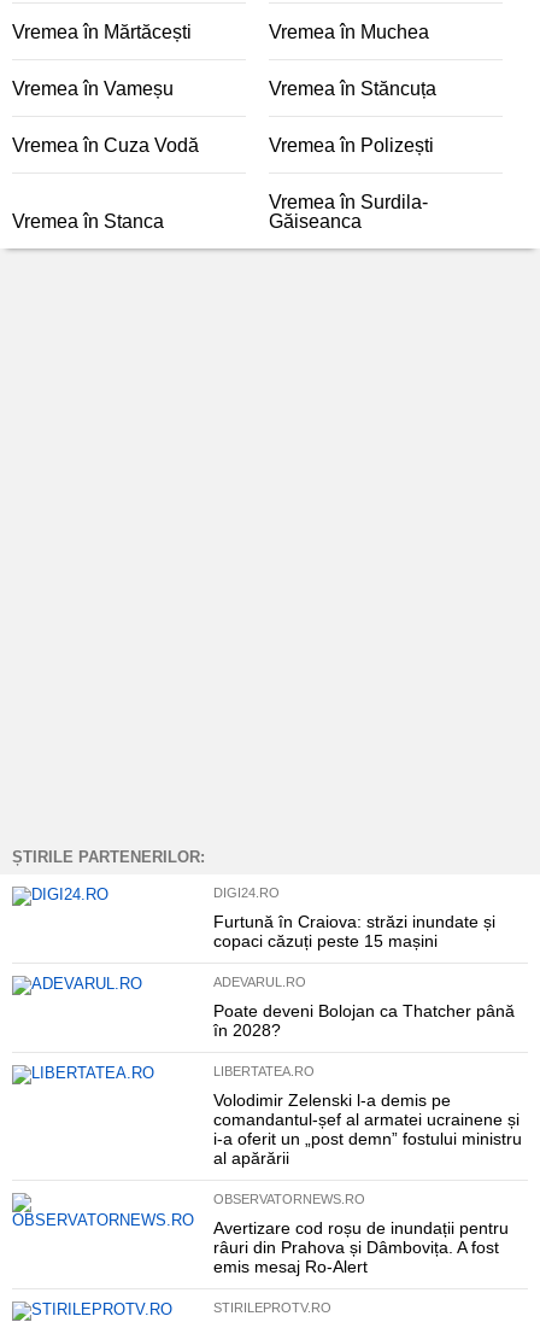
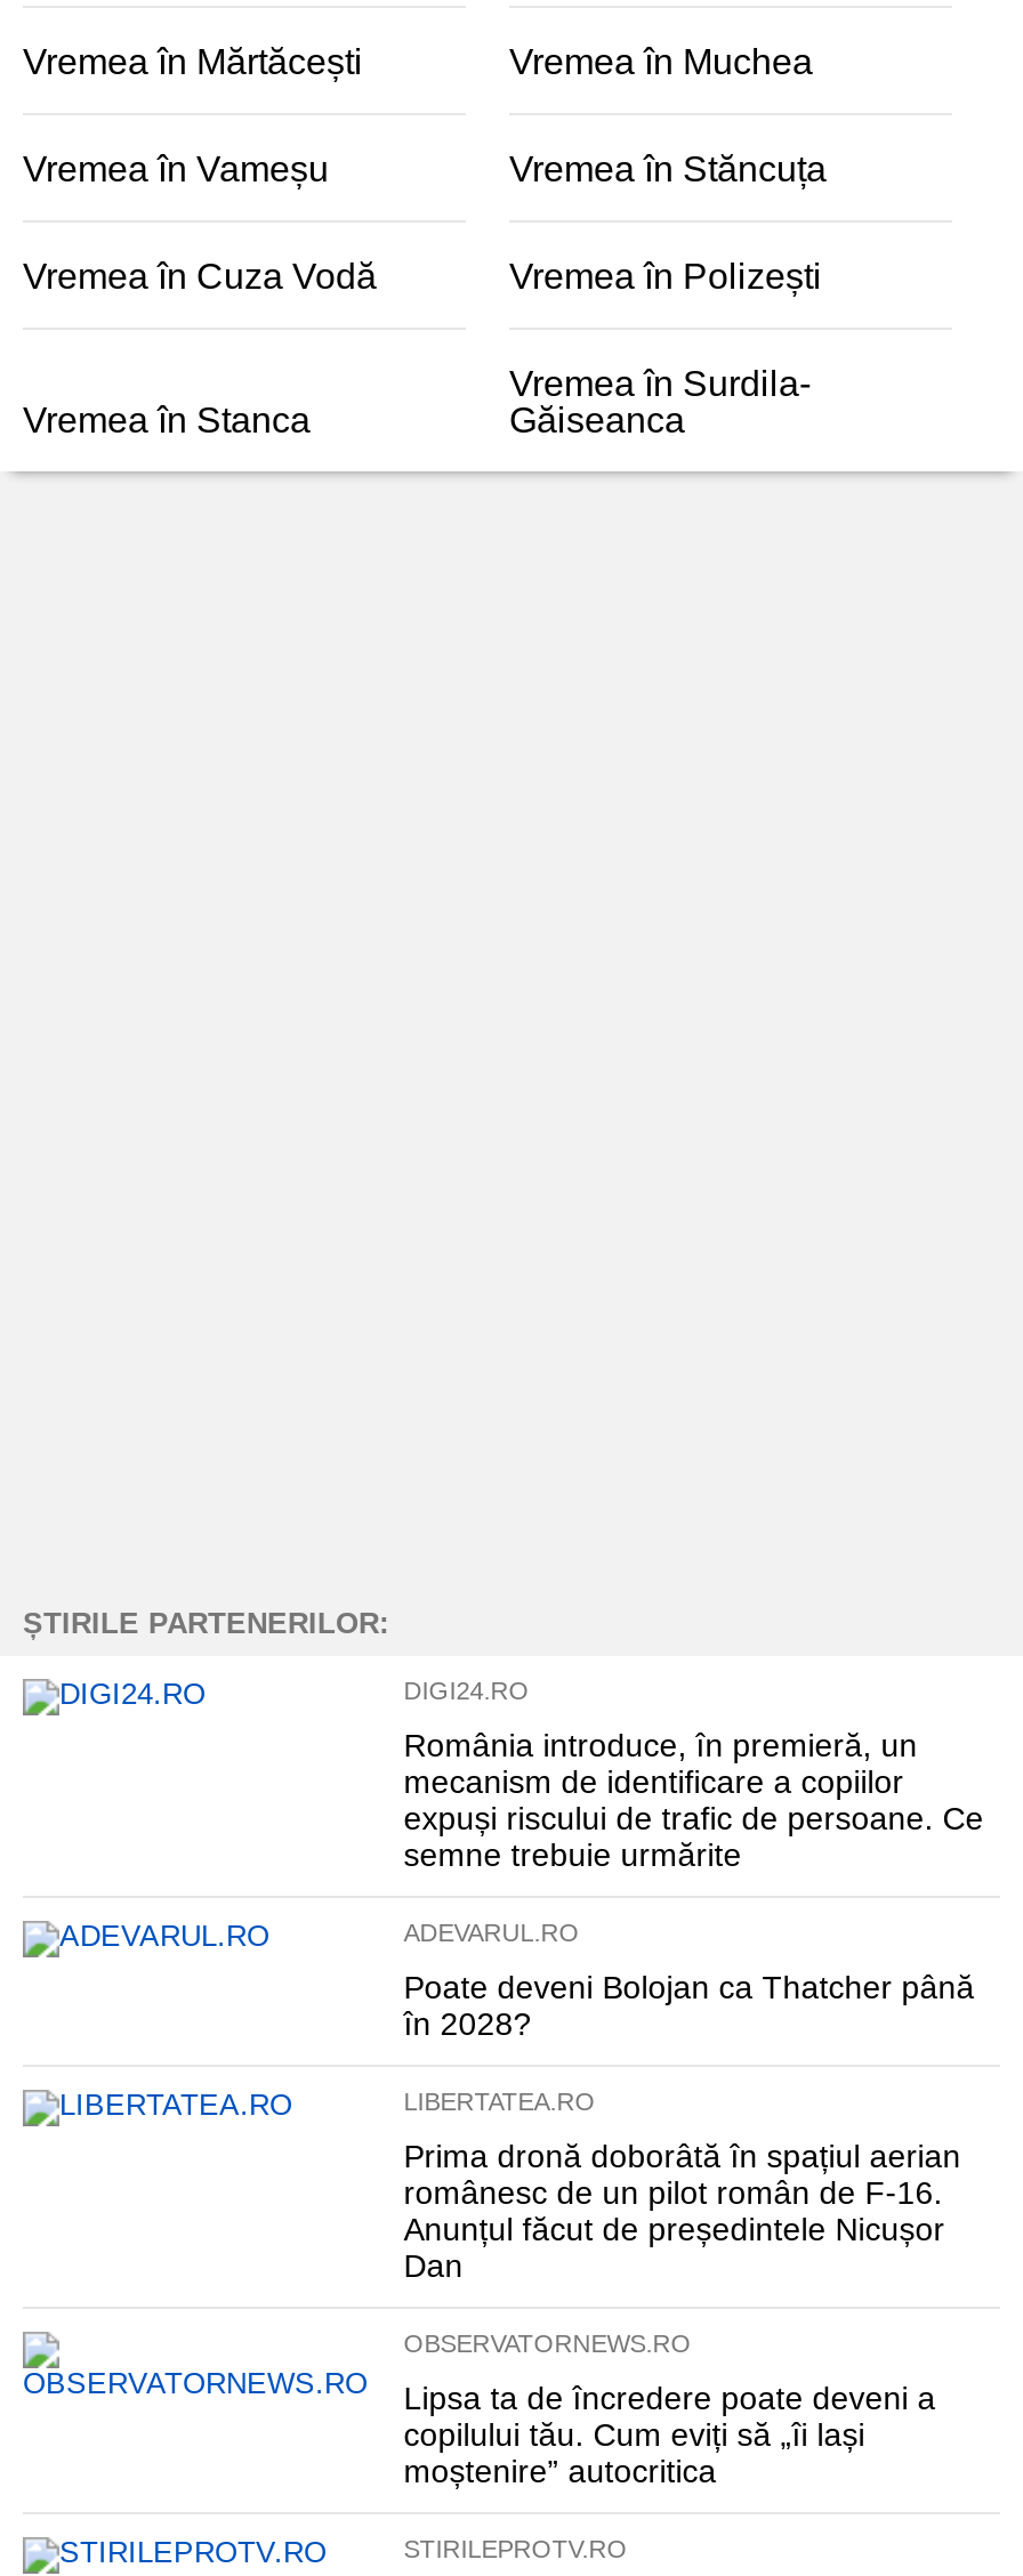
- Furtună în Craiova: străzi inundate și
- copaci căzuți peste 15 mașini
+ România introduce, în premieră, un
+ mecanism de identificare a copiilor
+ expuși riscului de trafic de persoane. Ce
+ semne trebuie urmărite

- Volodimir Zelenski l-a demis pe
- comandantul-șef al armatei ucrainene și
- i-a oferit un „post demn” fostului ministru
- al apărării
+ Prima dronă doborâtă în spațiul aerian
+ românesc de un pilot român de F-16.
+ Anunțul făcut de președintele Nicușor
+ Dan

- Avertizare cod roșu de inundații pentru
- râuri din Prahova și Dâmbovița. A fost
- emis mesaj Ro-Alert
+ Lipsa ta de încredere poate deveni a
+ copilului tău. Cum eviți să „îi lași
+ moștenire” autocritica
